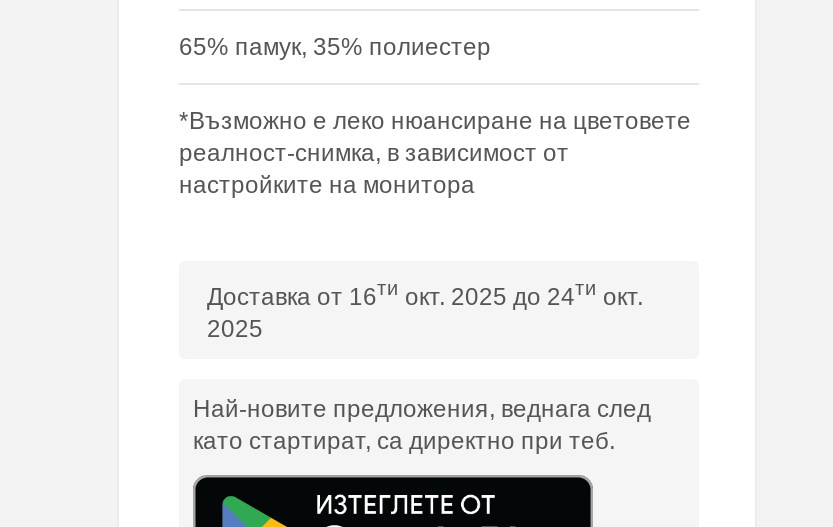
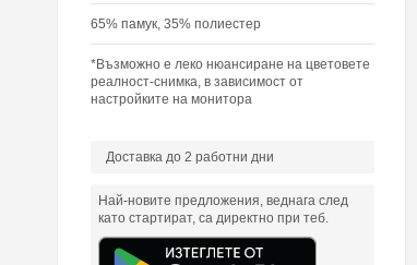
- Доставка от 16ти окт. 2025 до 24ти окт.
- 2025
+ Доставка до 2 работни дни
